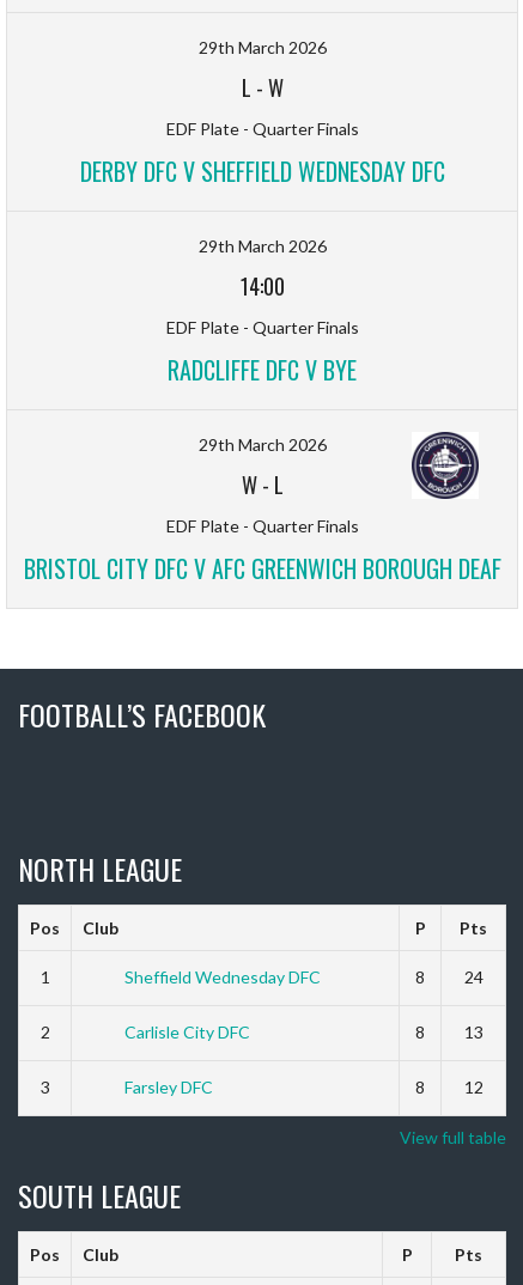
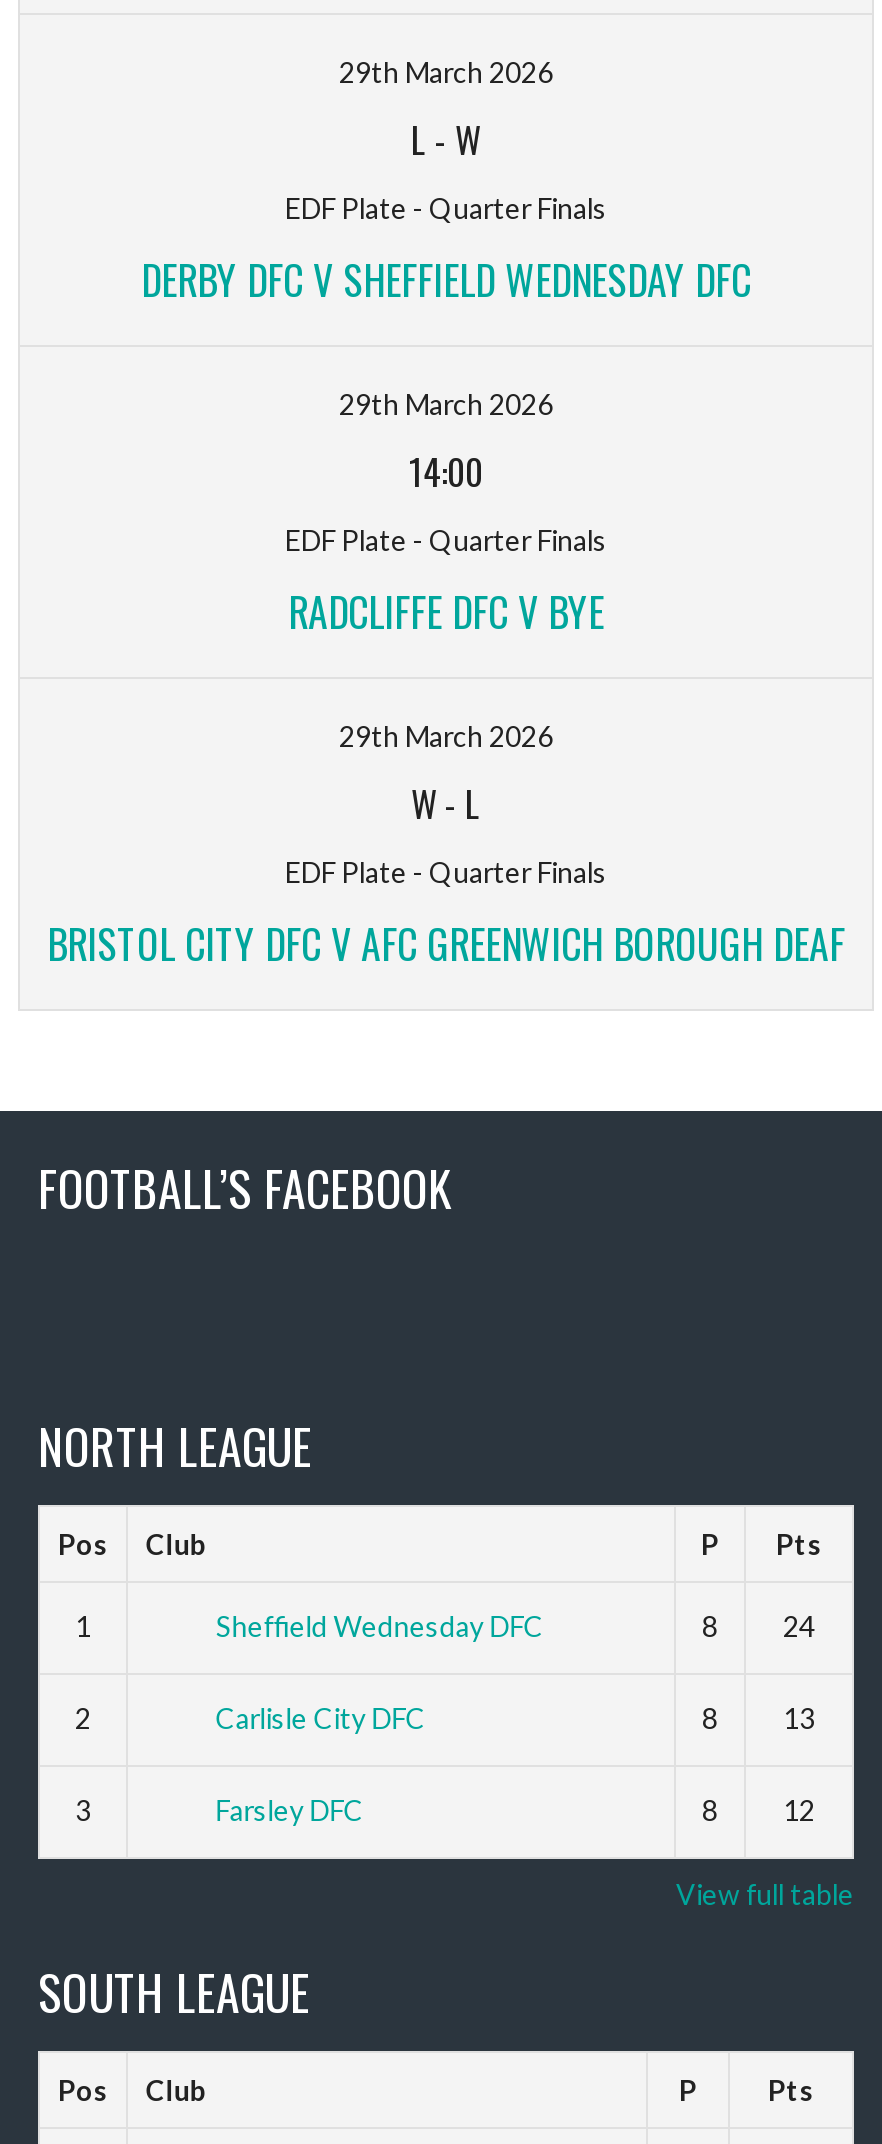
- [image]
